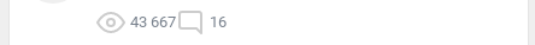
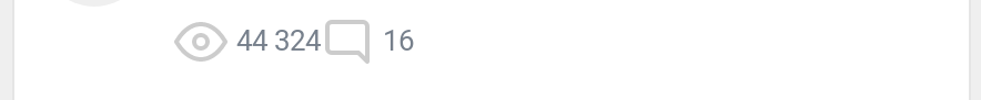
- 43 667 16
+ 44 324 16
